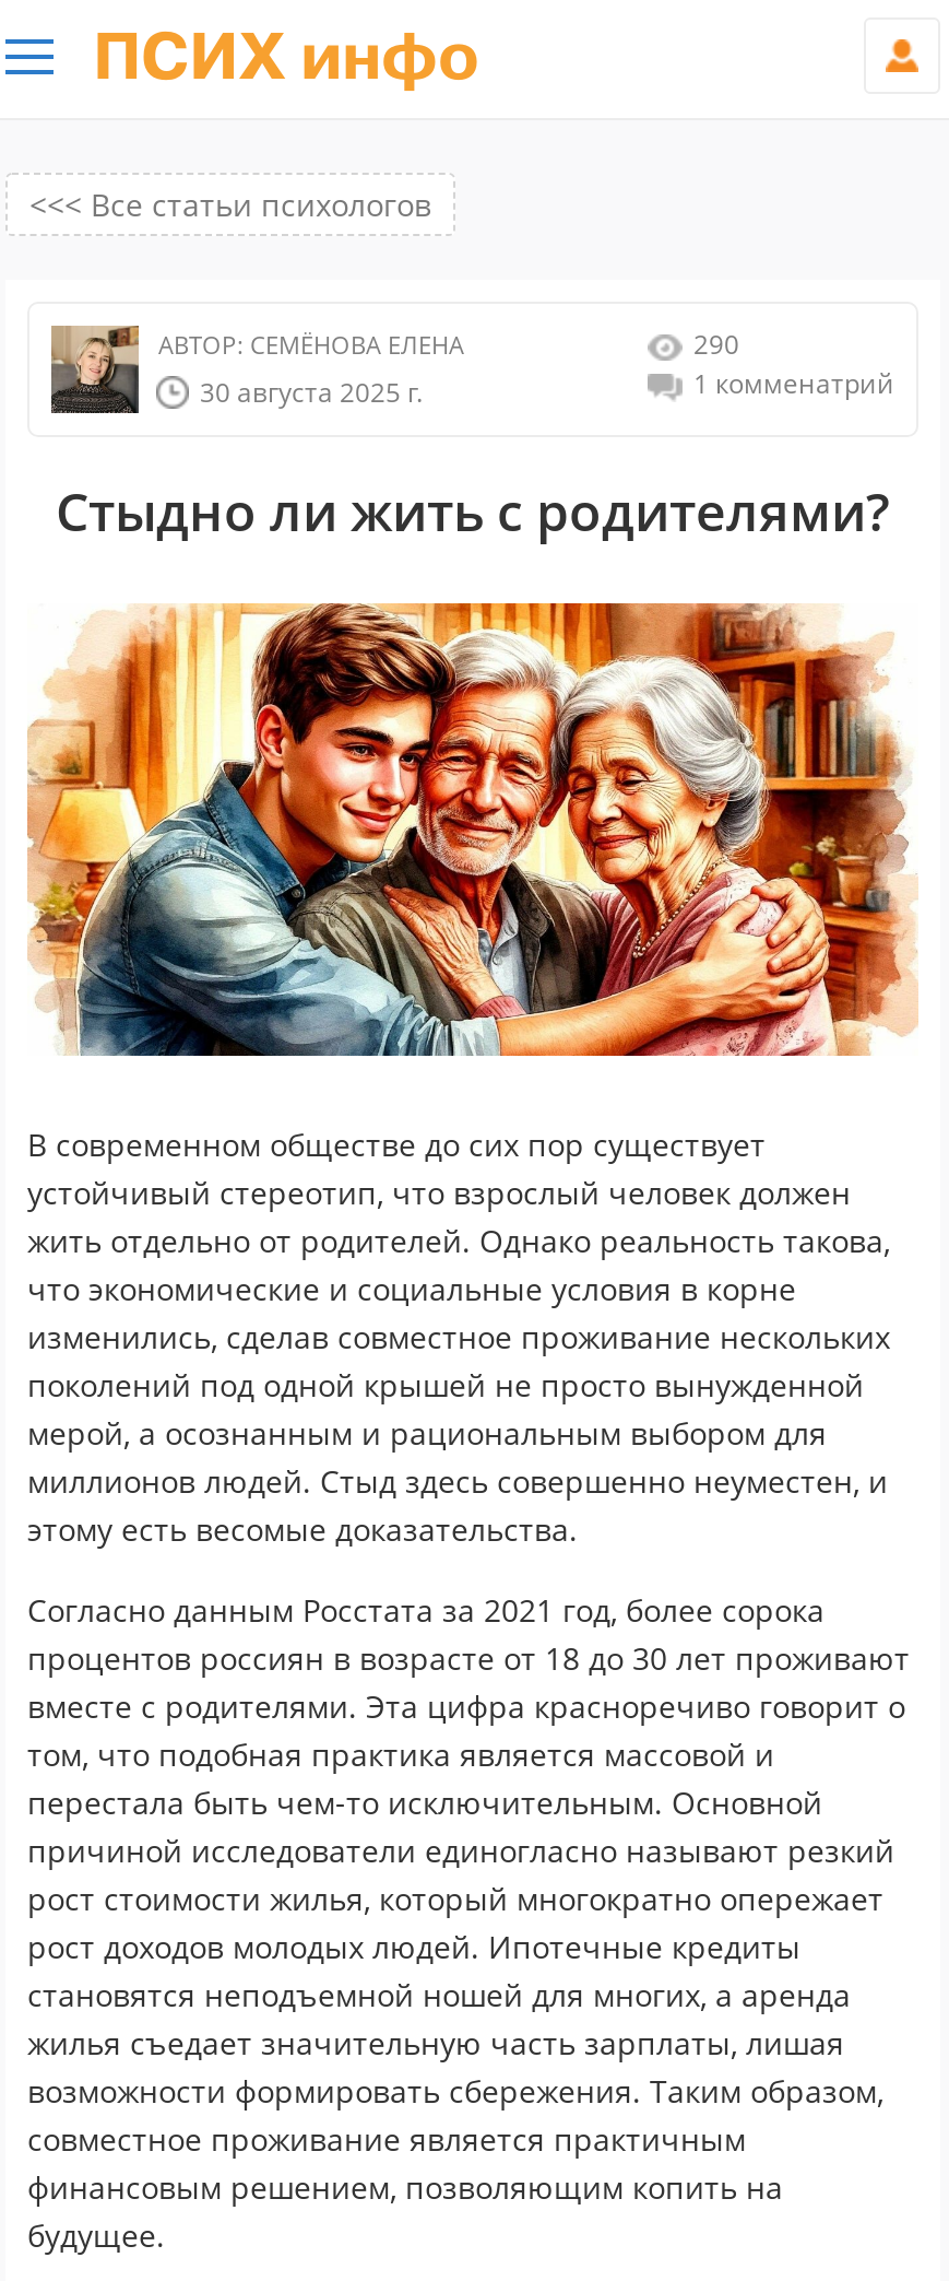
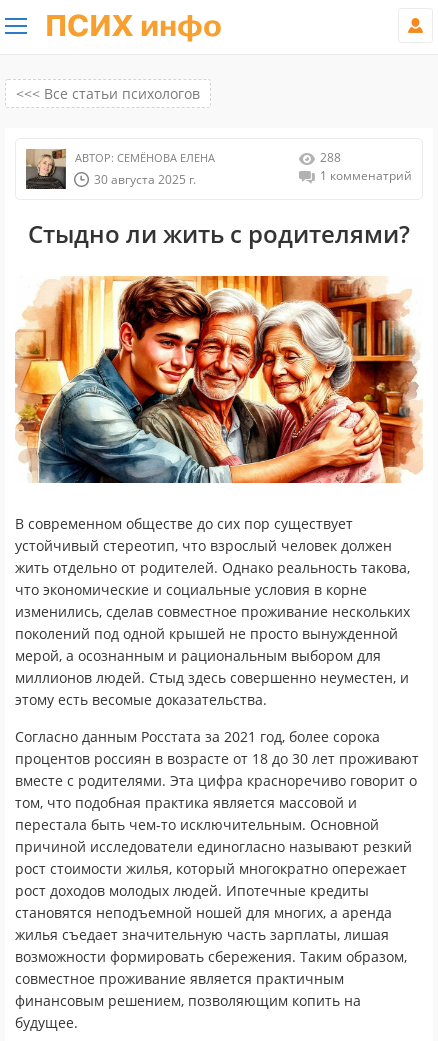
- 290
+ 288
